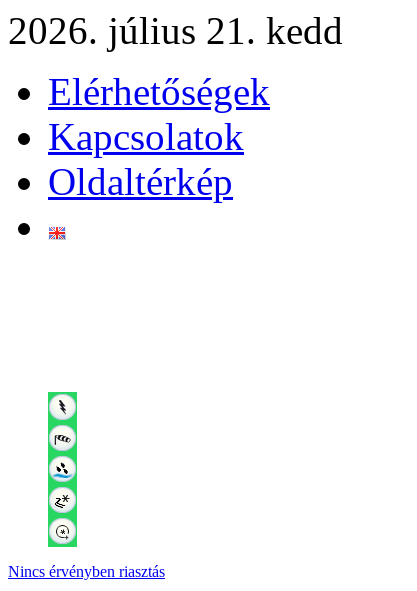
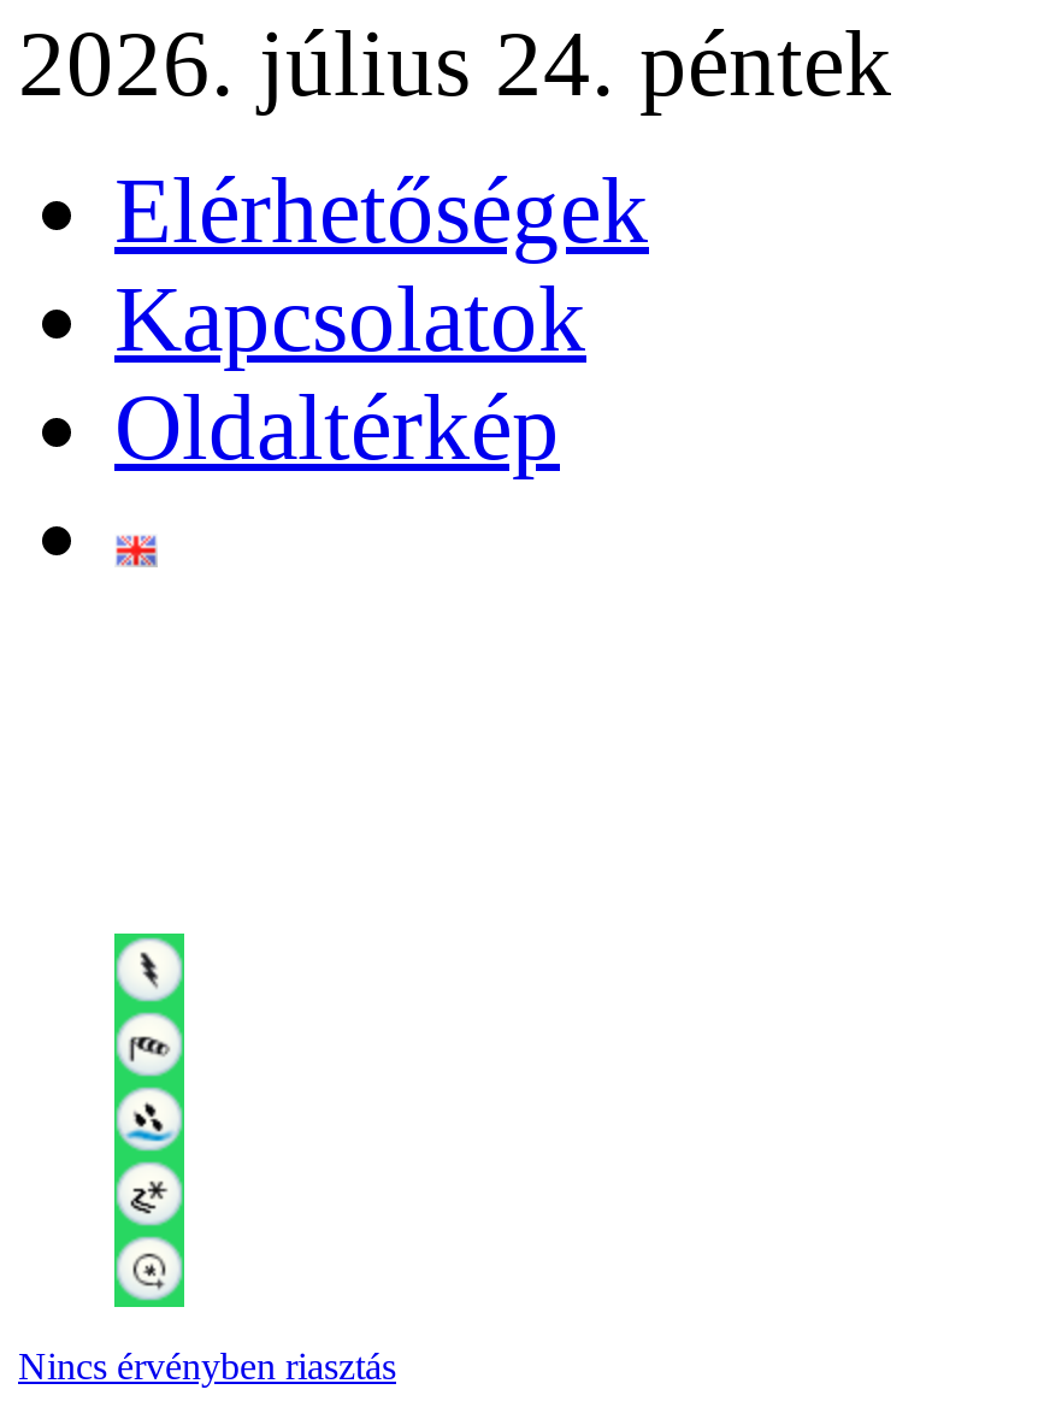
- 2026. július 21. kedd
+ 2026. július 24. péntek
